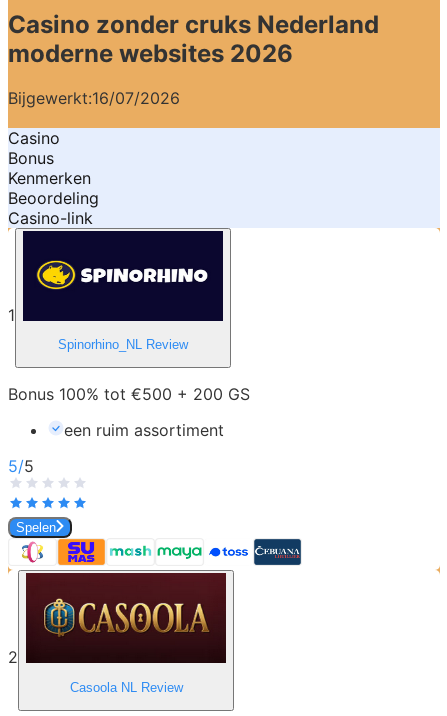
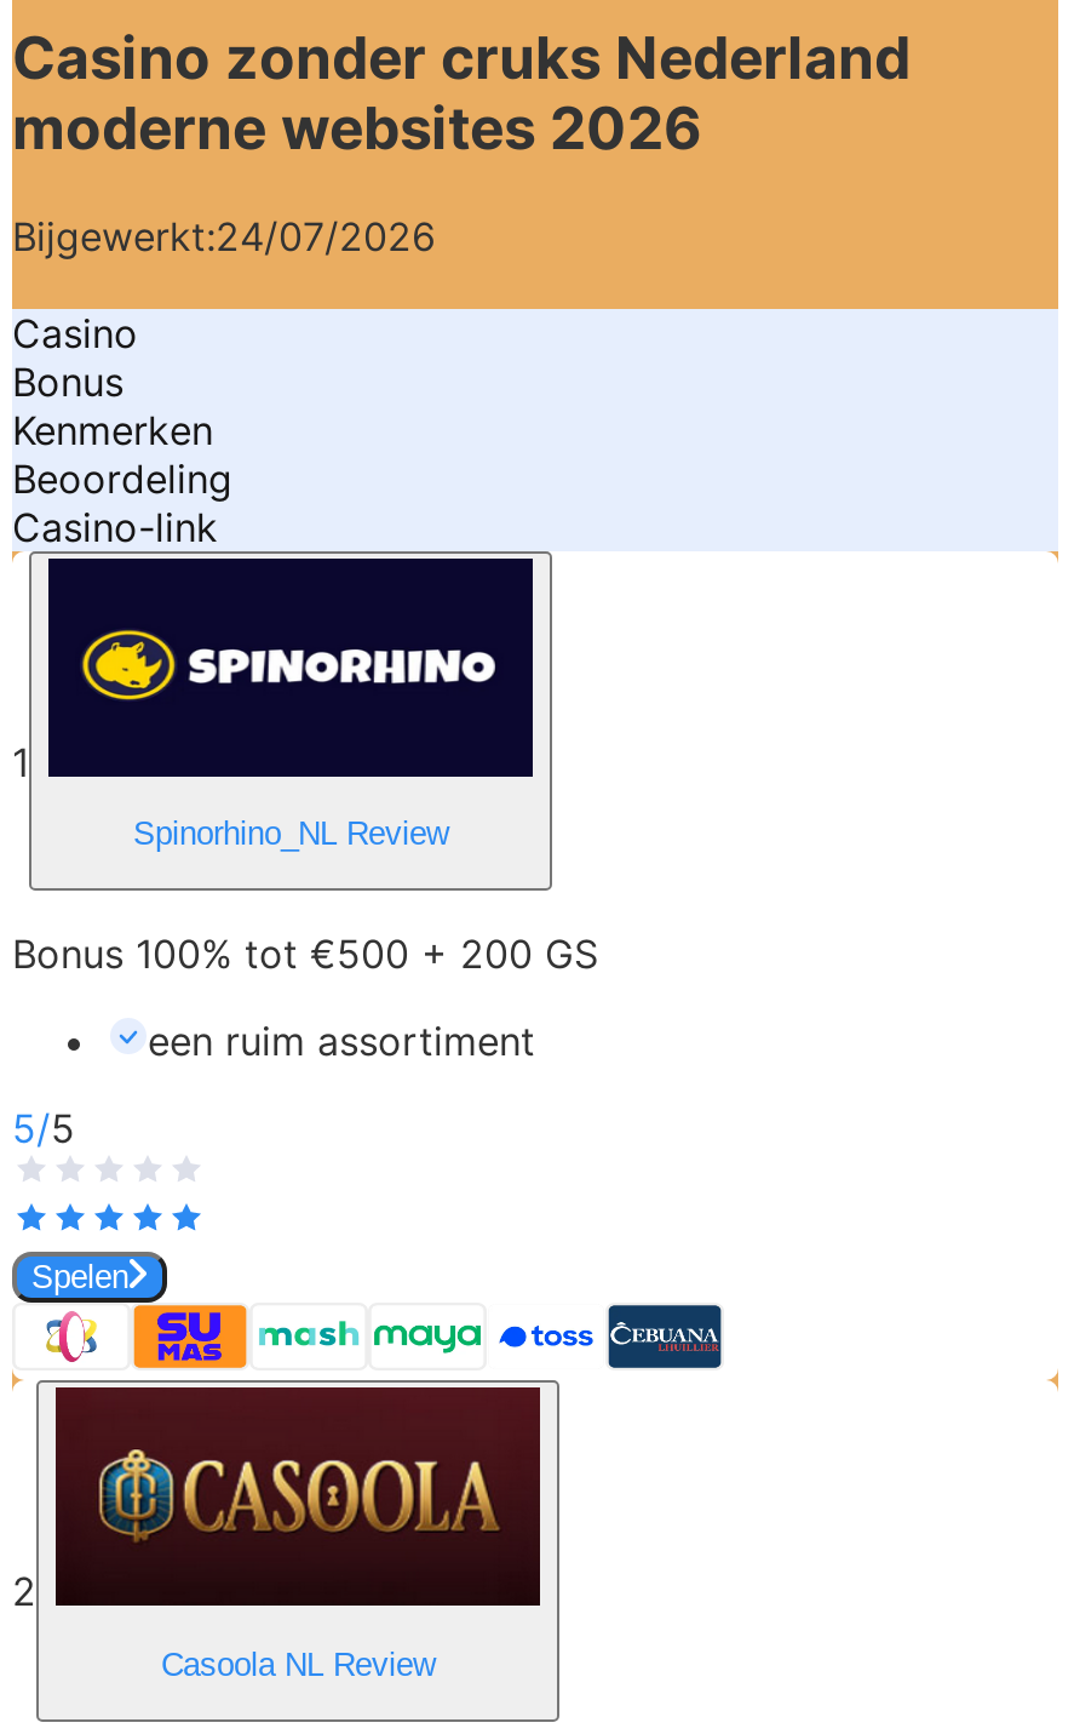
- Bijgewerkt:16/07/2026
+ Bijgewerkt:24/07/2026
